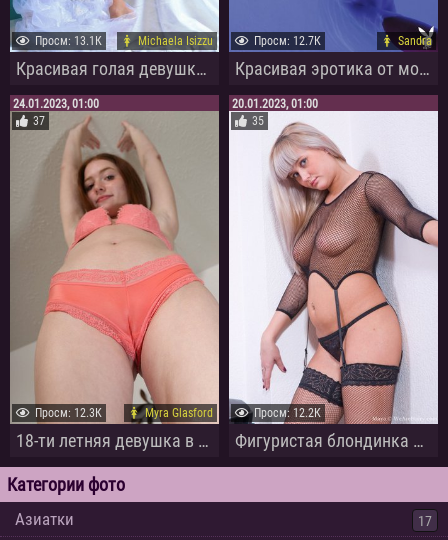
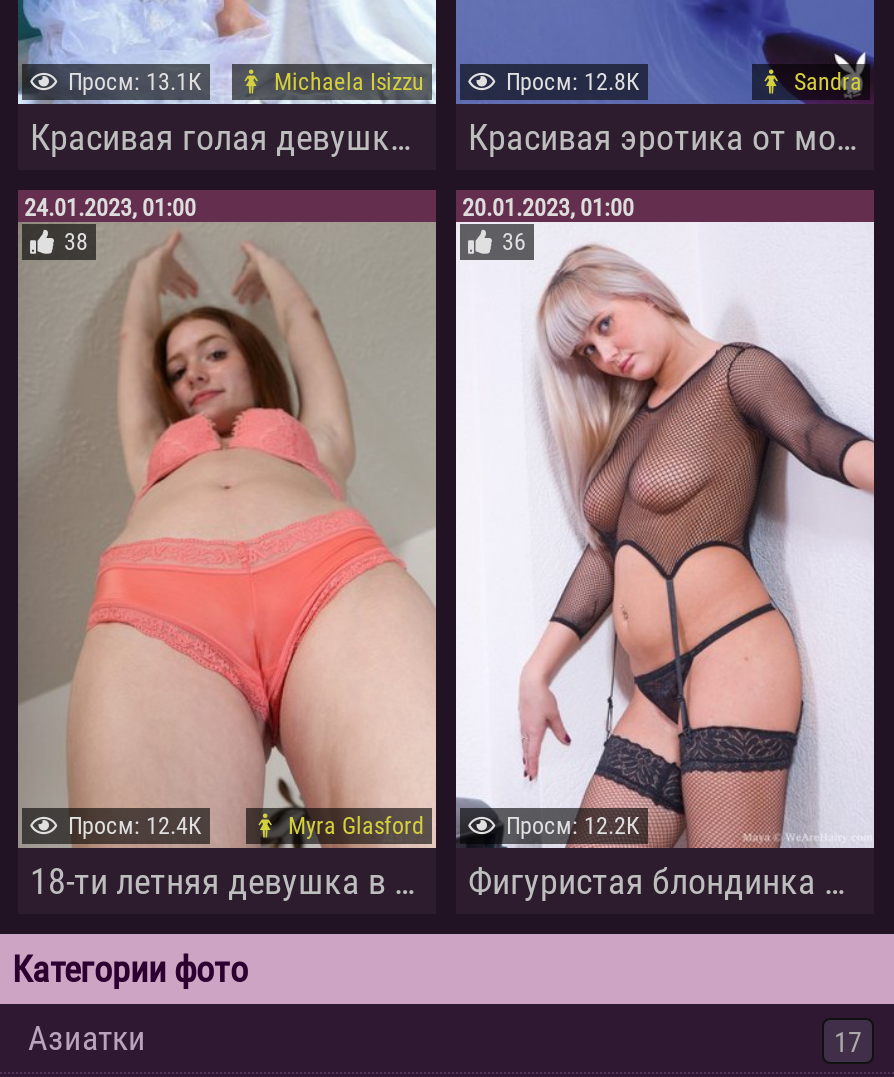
- Проcм: 12.7К
+ Проcм: 12.8К

- 37
+ 38

- 35
+ 36

- Проcм: 12.3К
+ Проcм: 12.4К
